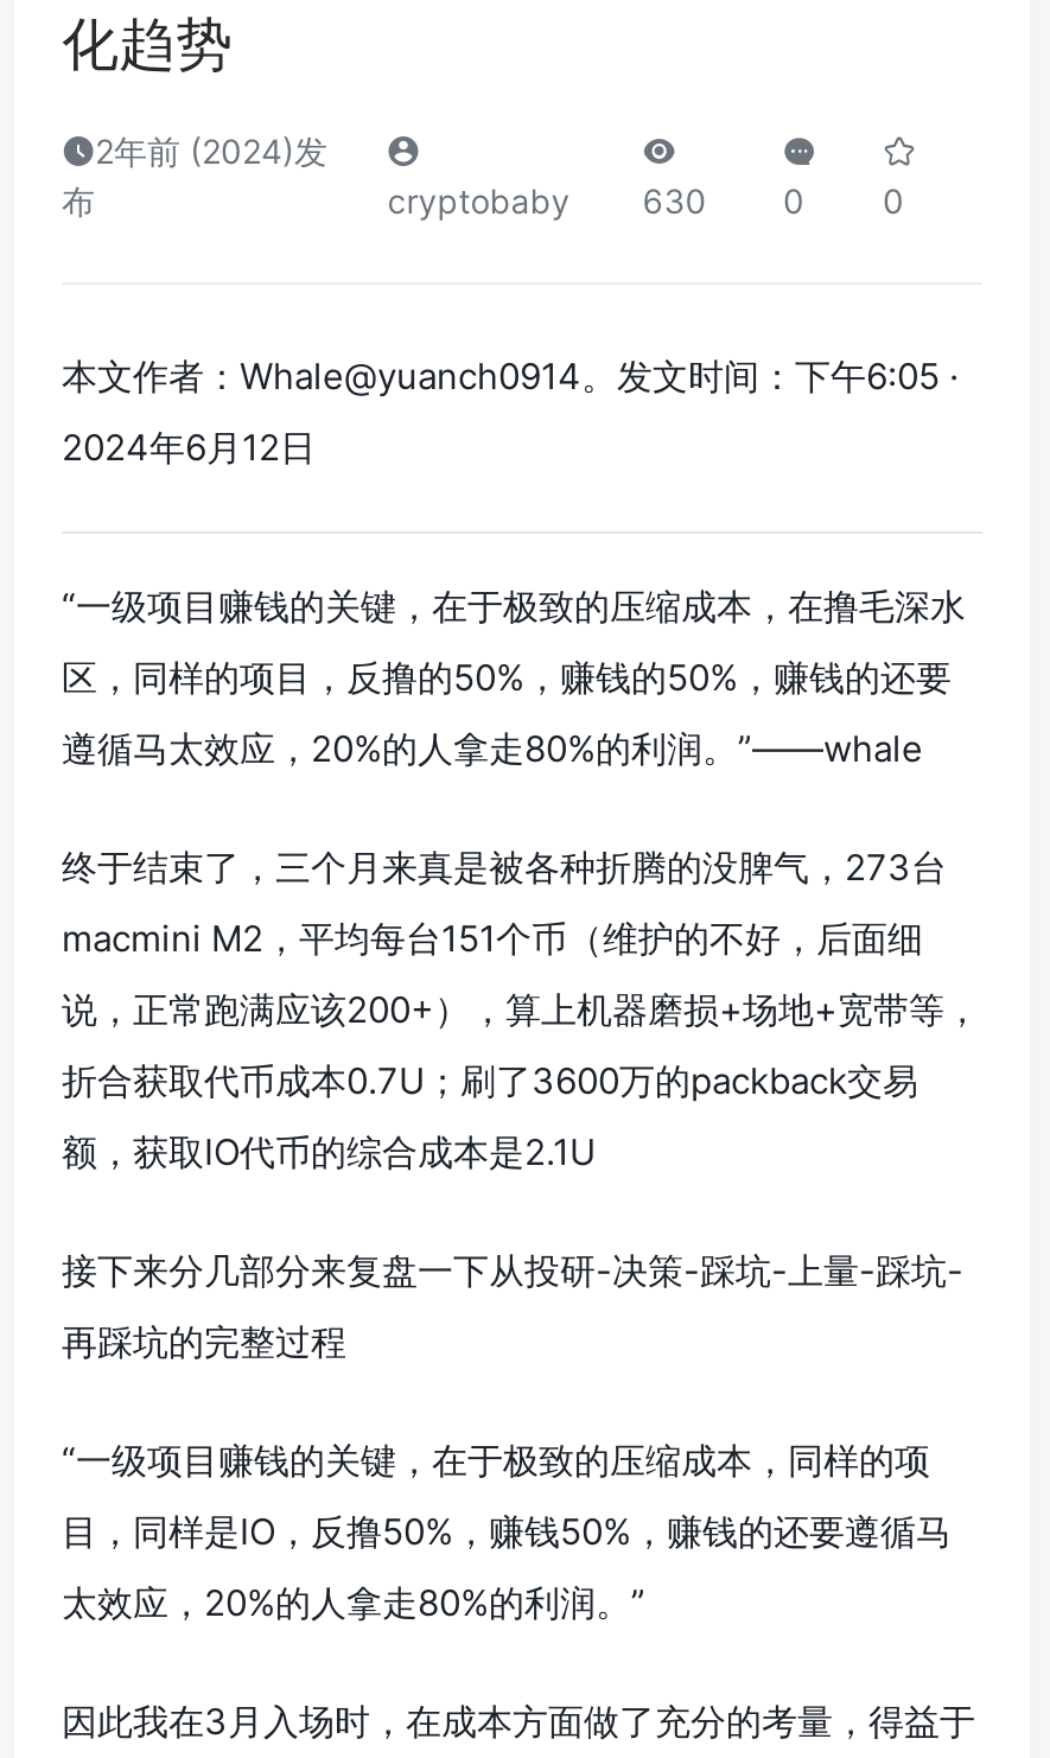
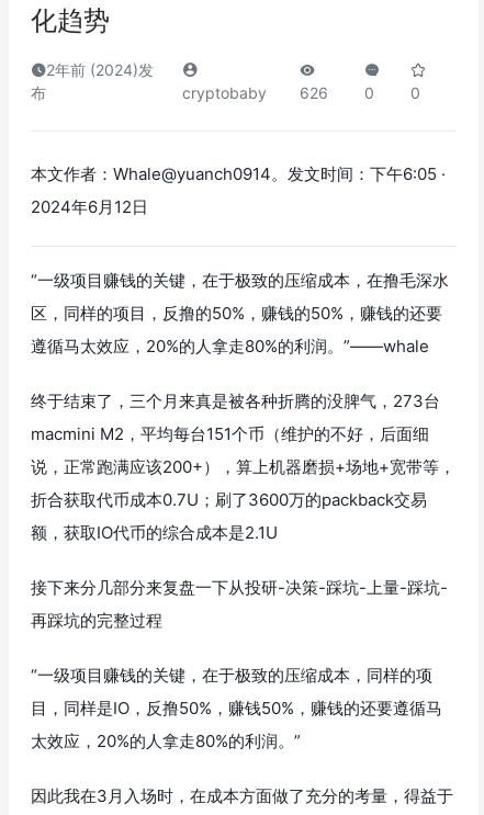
- cryptobaby 630 0 0
+ cryptobaby 626 0 0
